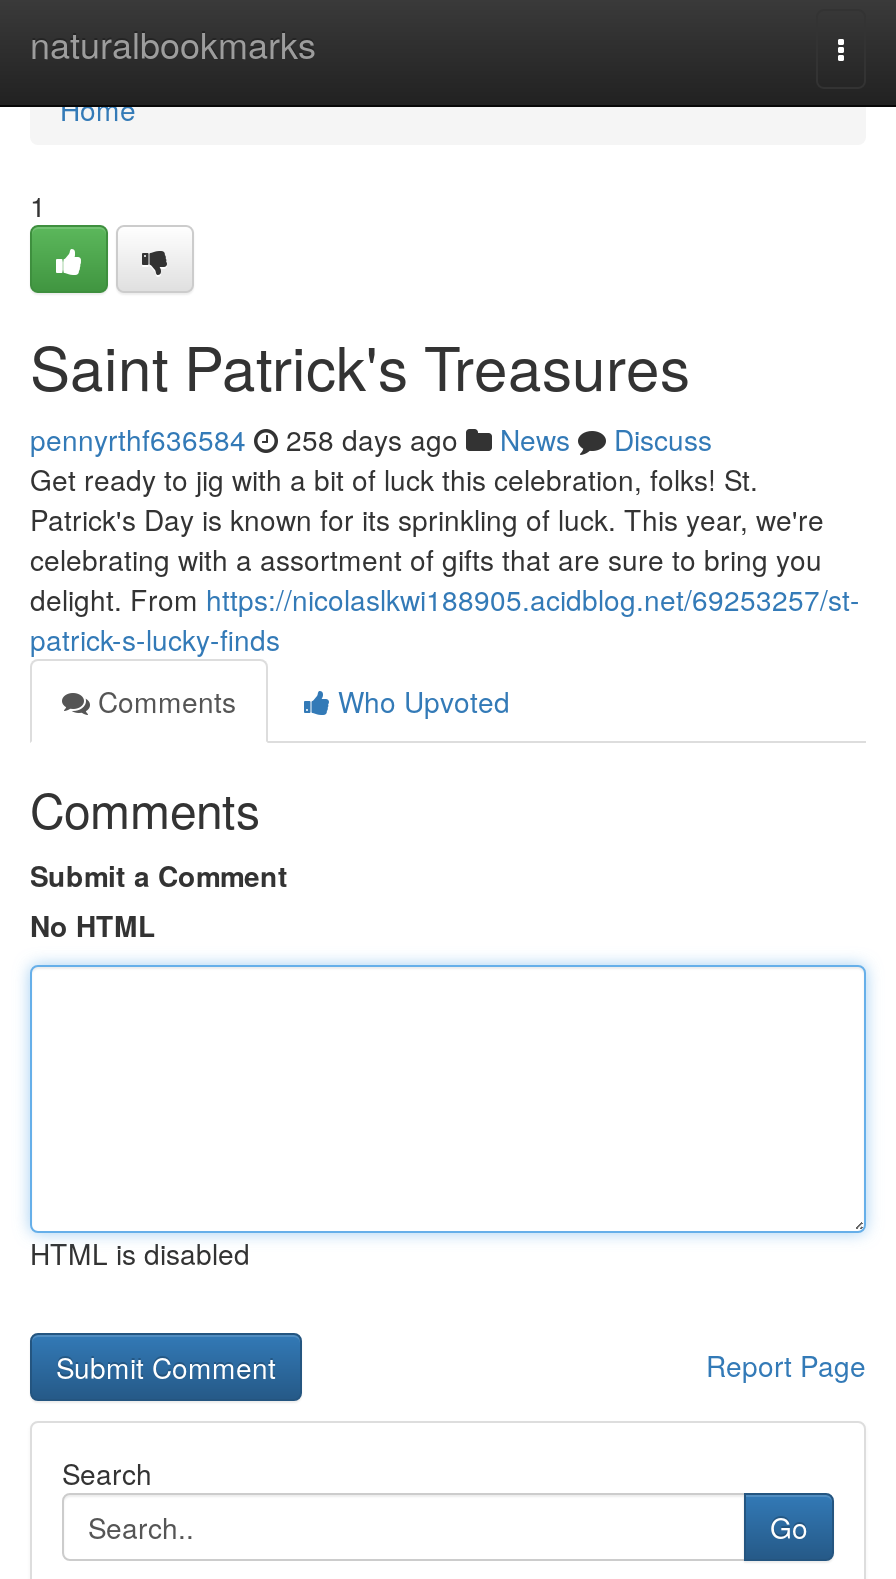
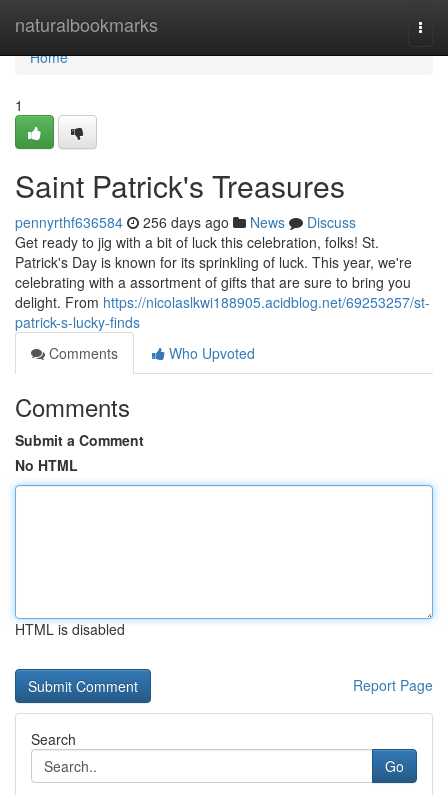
- pennyrthf636584 258 days ago News Discuss
+ pennyrthf636584 256 days ago News Discuss
